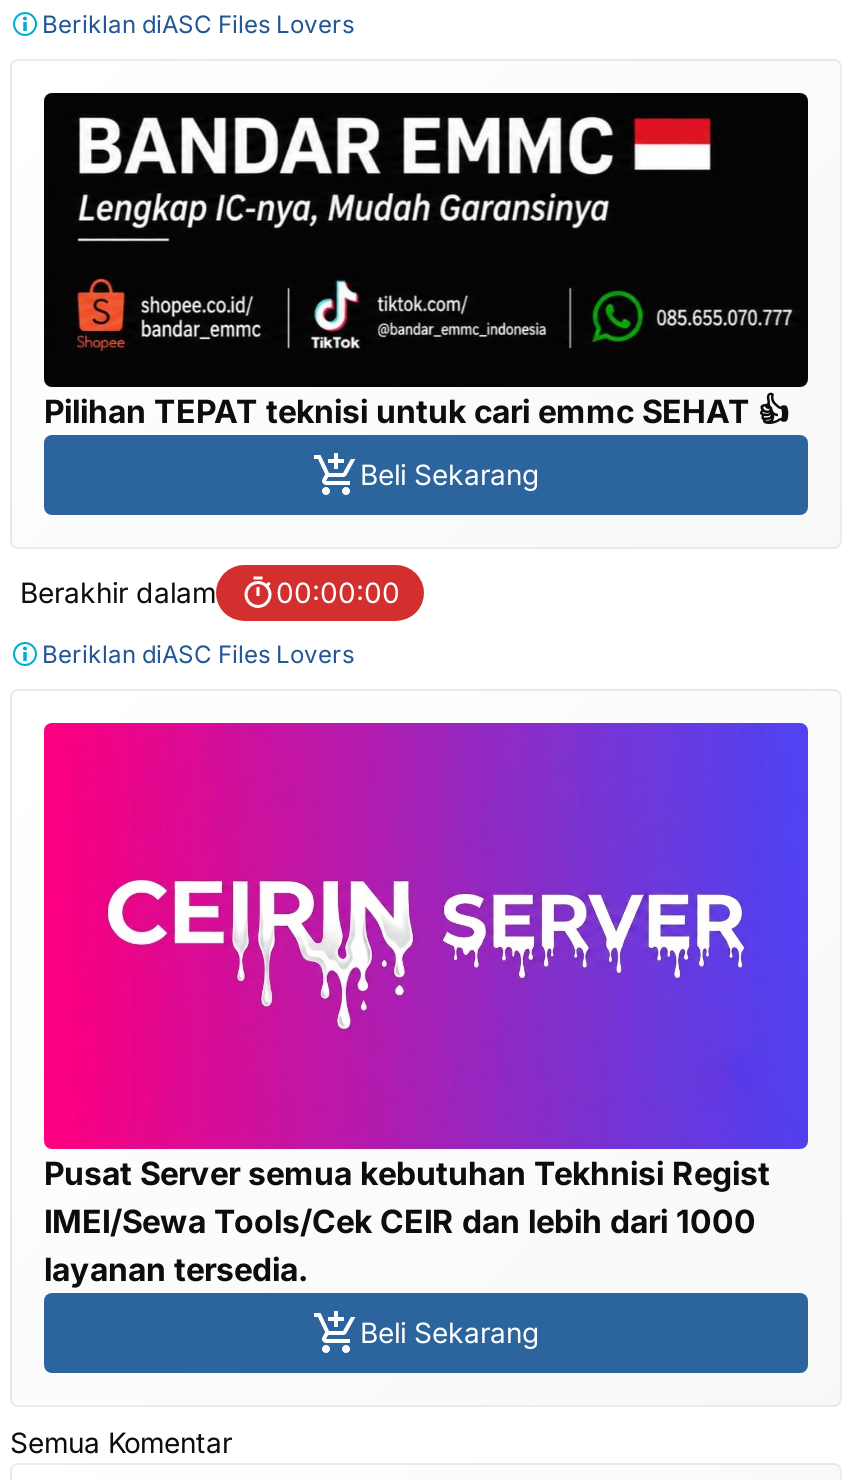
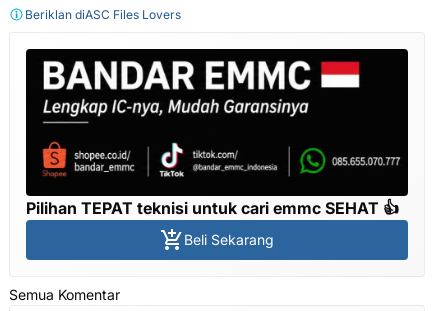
- Berakhir dalam
- 00:00:00
- Beriklan diASC Files Lovers

- [image]
- Pusat Server semua kebutuhan Tekhnisi Regist
- IMEI/Sewa Tools/Cek CEIR dan lebih dari 1000
- layanan tersedia.
- Beli Sekarang
